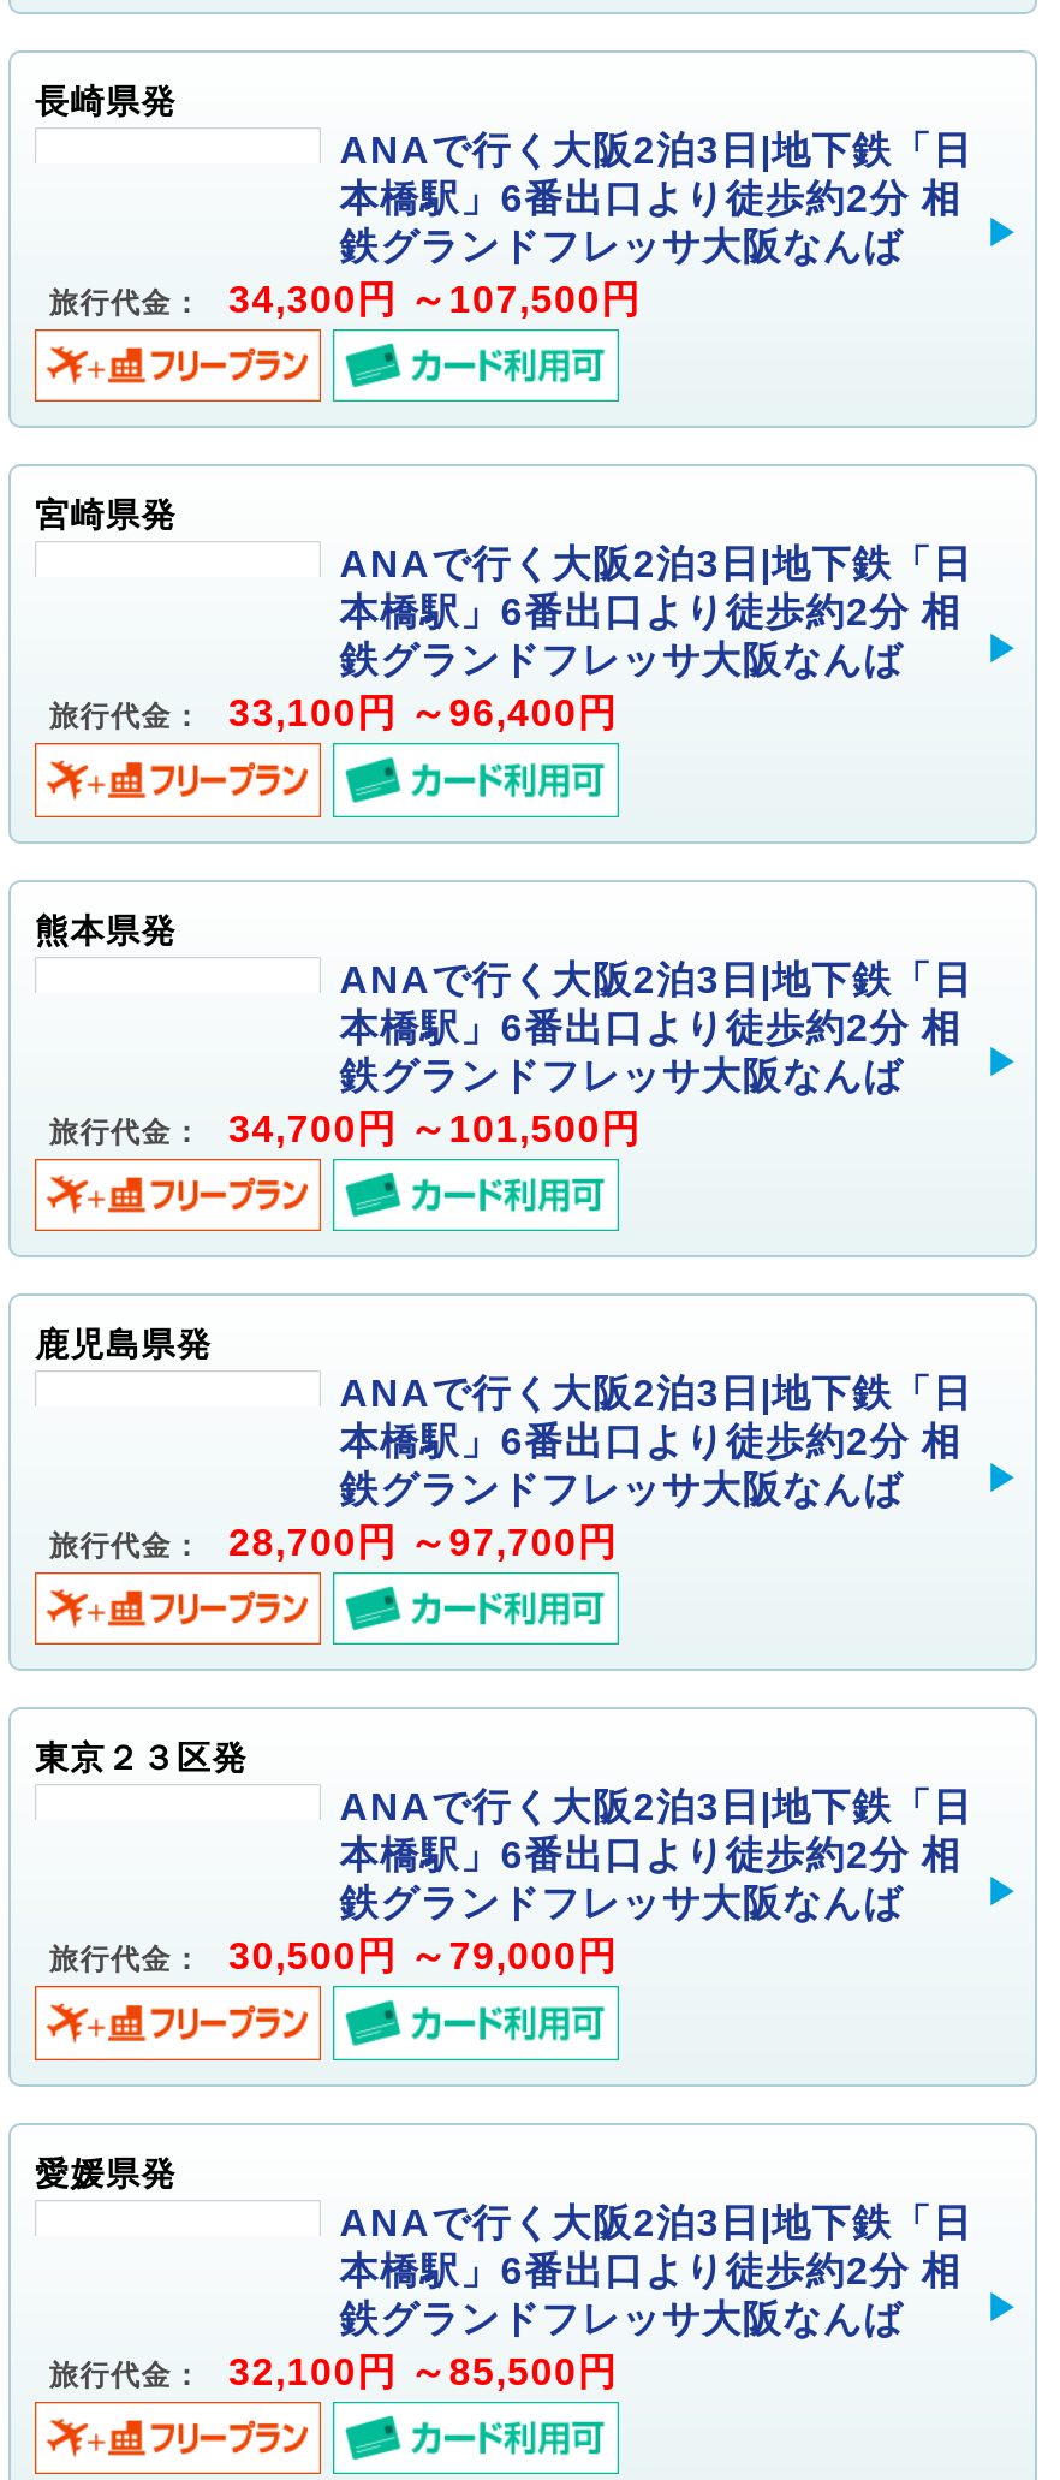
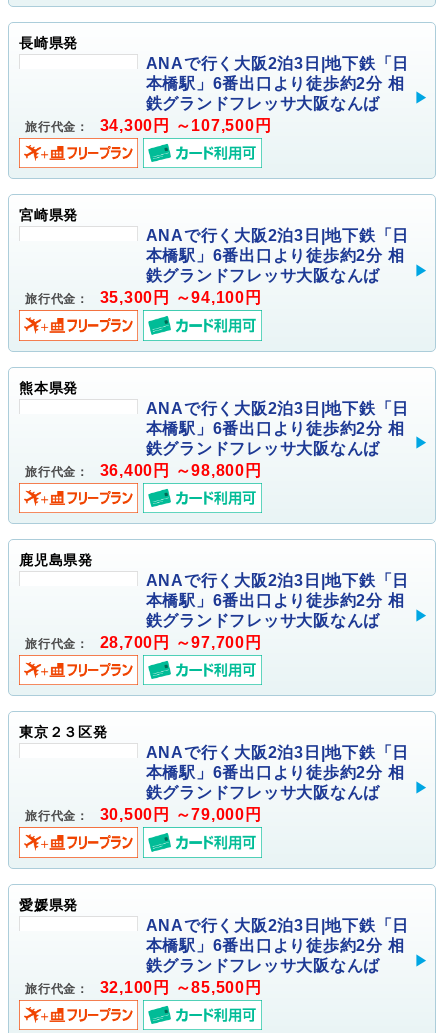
- 旅行代金： 33,100円 ～96,400円
+ 旅行代金： 35,300円 ～94,100円

- 旅行代金： 34,700円 ～101,500円
+ 旅行代金： 36,400円 ～98,800円
